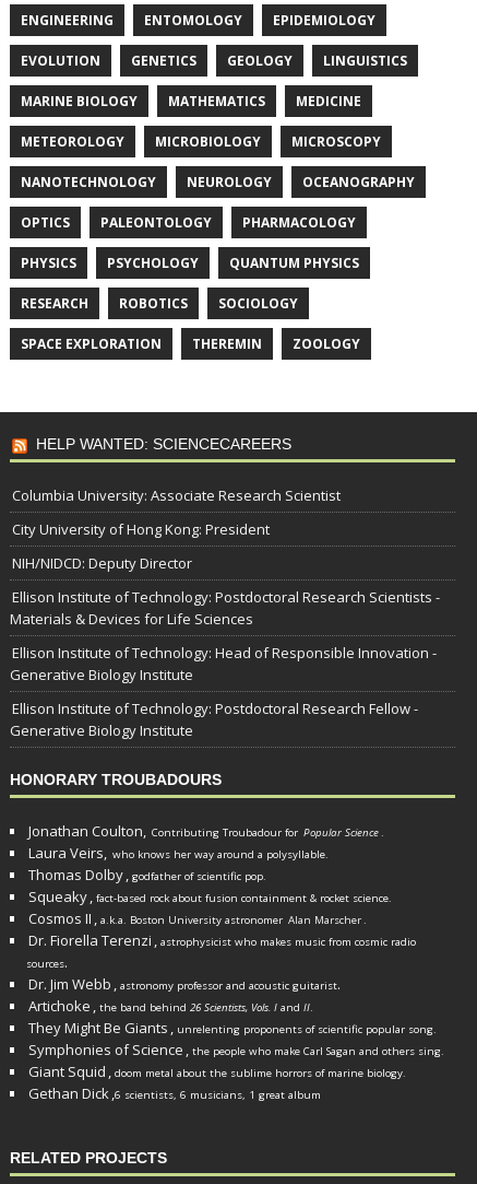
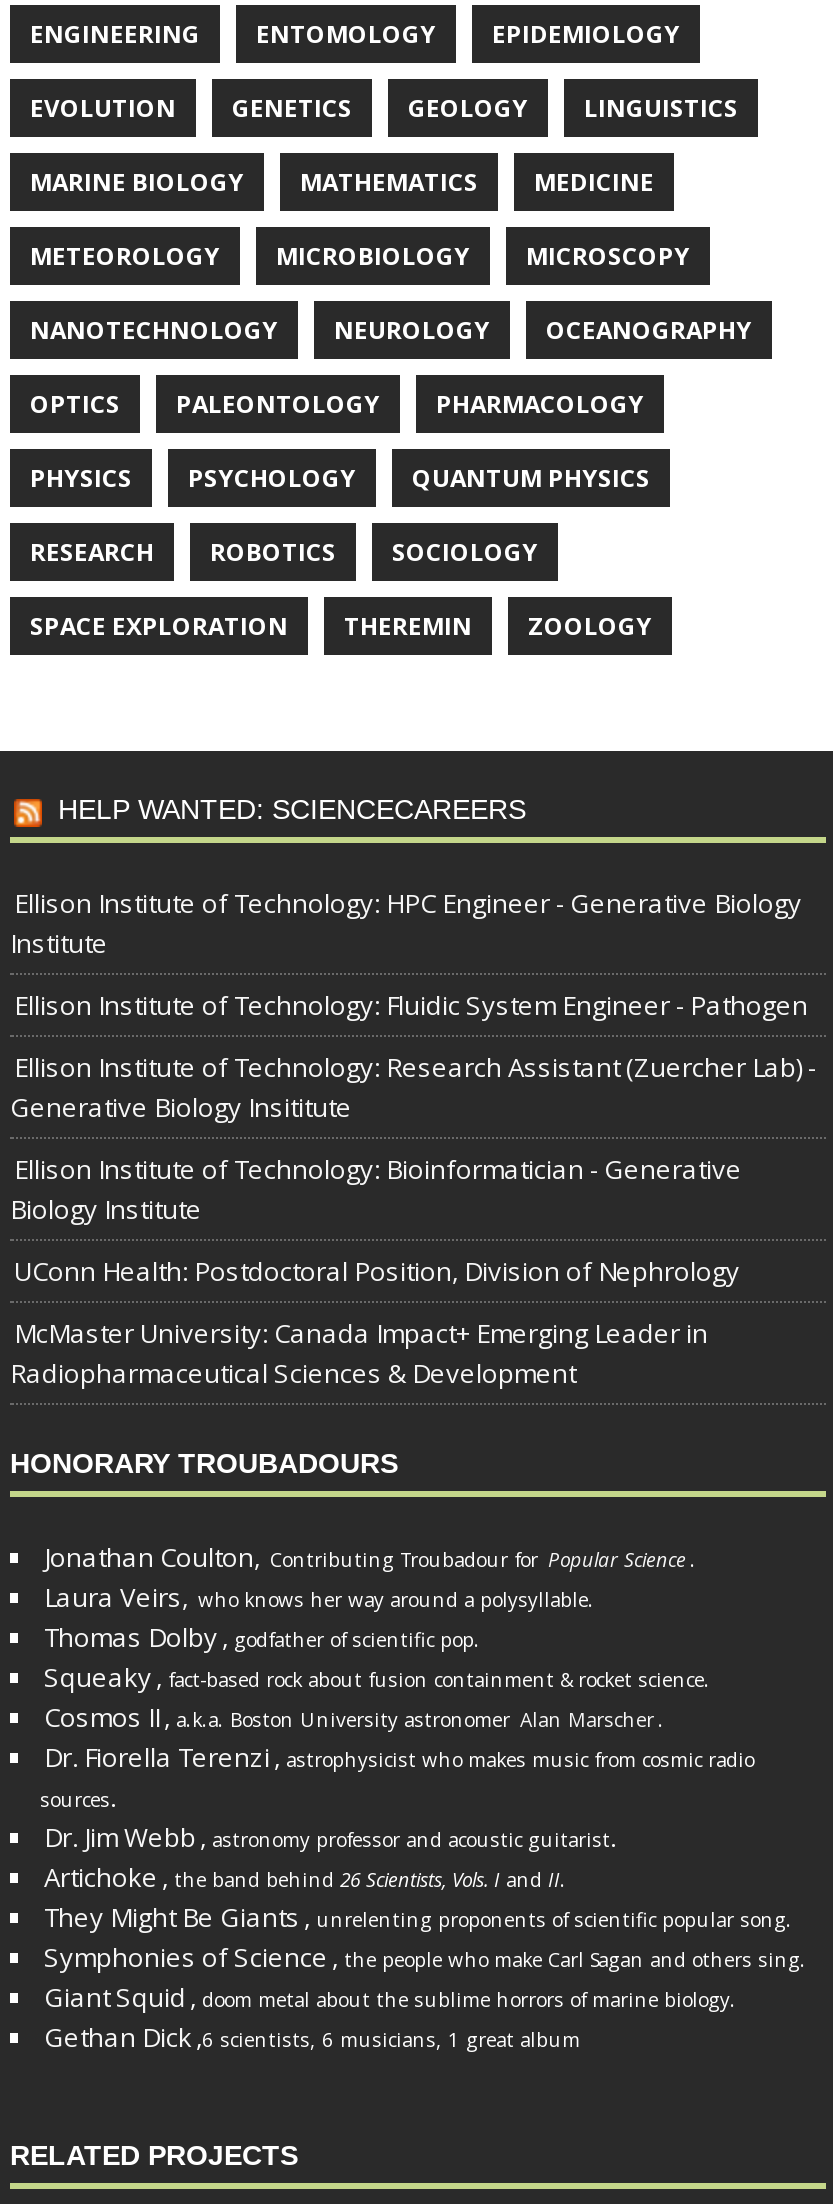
- Columbia University: Associate Research Scientist
+ Ellison Institute of Technology: HPC Engineer - Generative Biology
+ Institute

- City University of Hong Kong: President
+ Ellison Institute of Technology: Fluidic System Engineer - Pathogen

- NIH/NIDCD: Deputy Director
+ Ellison Institute of Technology: Research Assistant (Zuercher Lab) -
+ Generative Biology Insititute

- Ellison Institute of Technology: Postdoctoral Research Scientists -
- Materials & Devices for Life Sciences
+ Ellison Institute of Technology: Bioinformatician - Generative
+ Biology Institute

- Ellison Institute of Technology: Head of Responsible Innovation -
- Generative Biology Institute
+ UConn Health: Postdoctoral Position, Division of Nephrology

- Ellison Institute of Technology: Postdoctoral Research Fellow -
- Generative Biology Institute
+ McMaster University: Canada Impact+ Emerging Leader in
+ Radiopharmaceutical Sciences & Development
